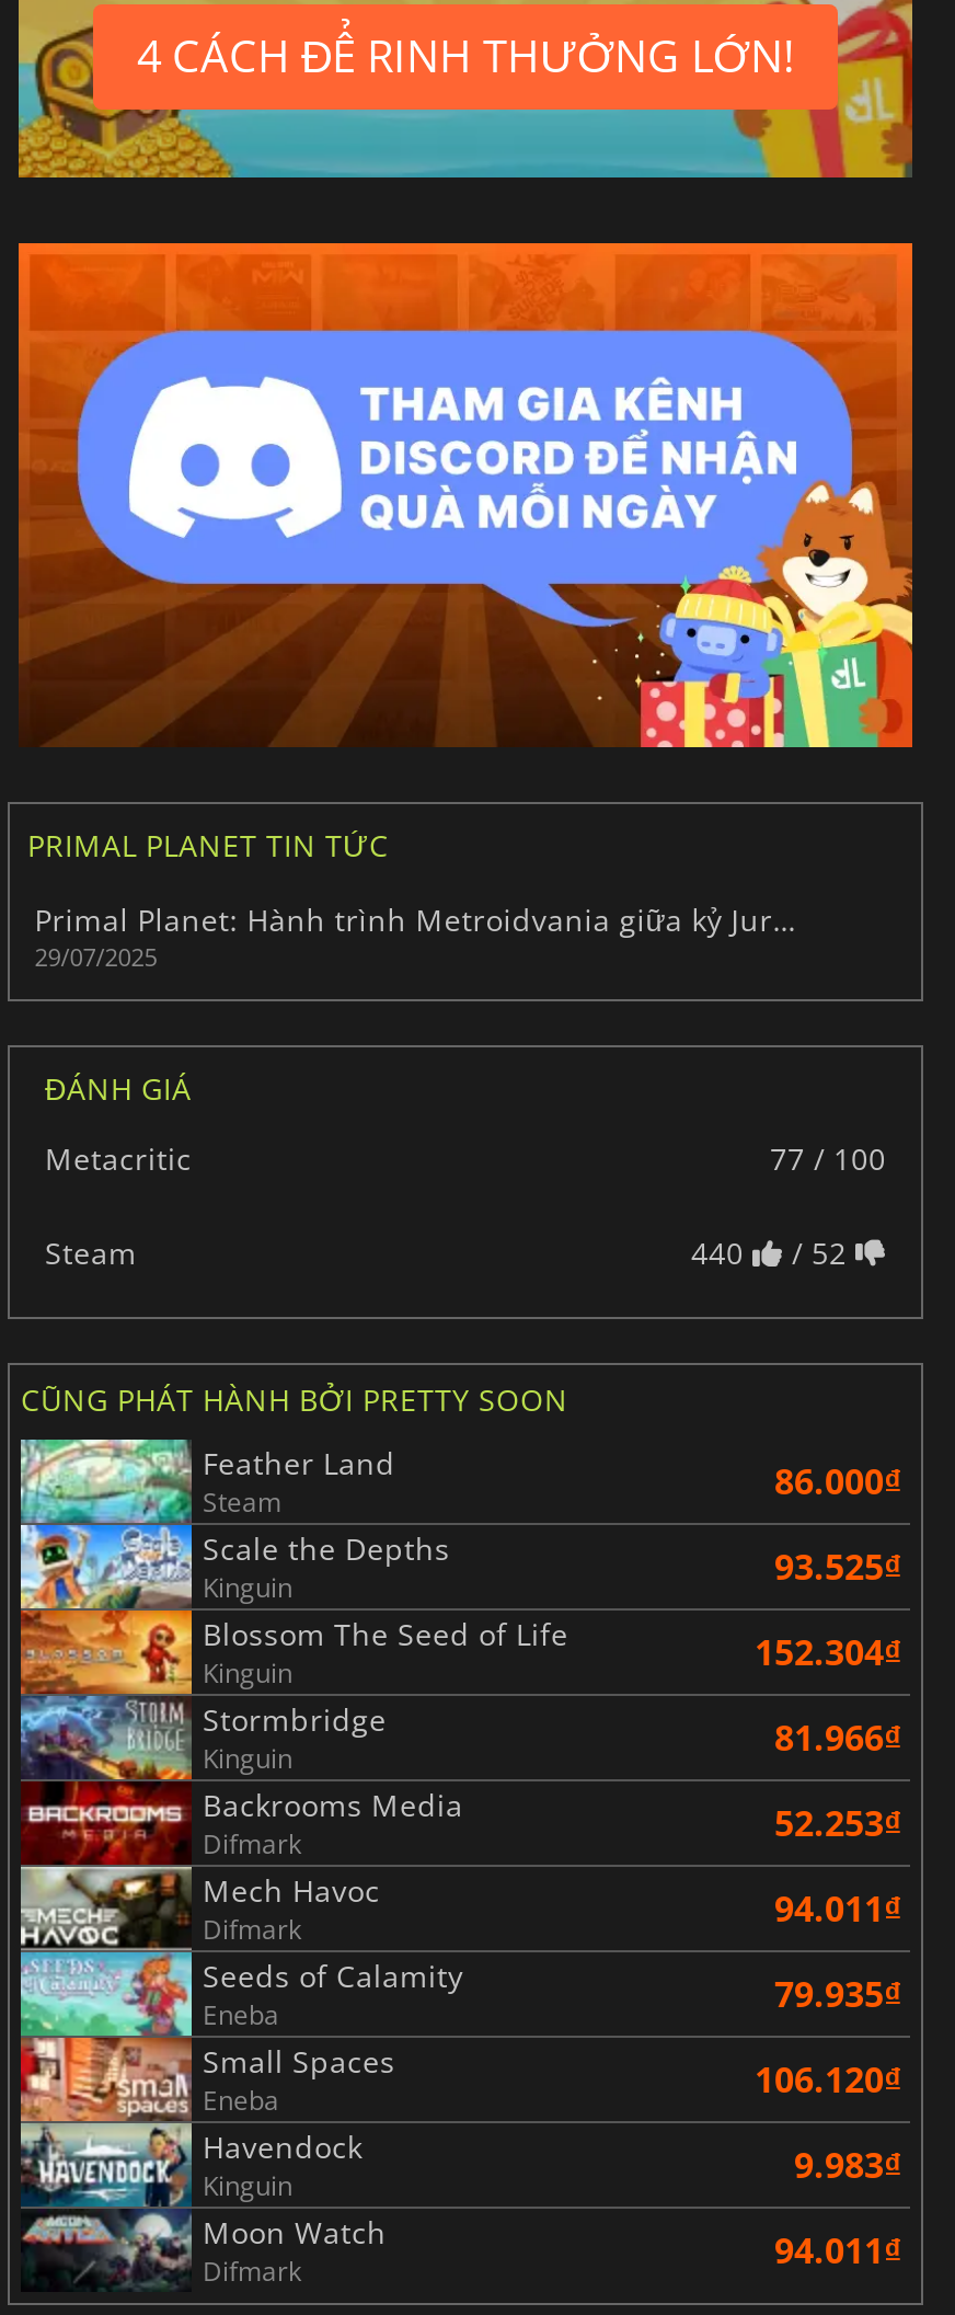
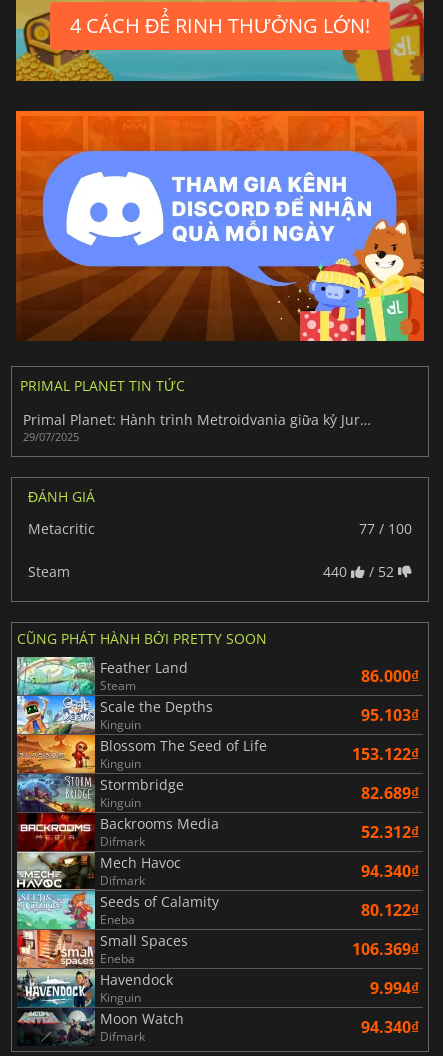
- 93.525₫
+ 95.103₫

- 152.304₫
+ 153.122₫

- 81.966₫
+ 82.689₫

- 52.253₫
+ 52.312₫

- 94.011₫
+ 94.340₫

- 79.935₫
+ 80.122₫

- 106.120₫
+ 106.369₫

- 9.983₫
+ 9.994₫

- 94.011₫
+ 94.340₫
